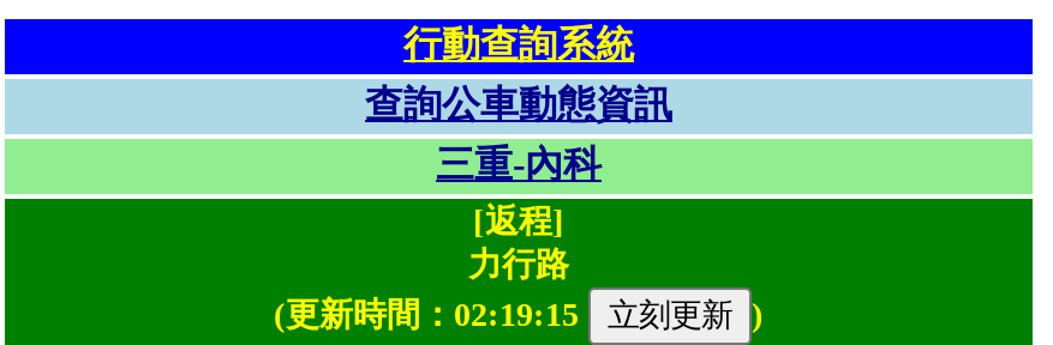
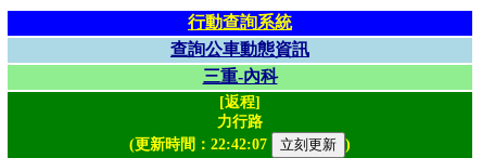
- (更新時間：02:19:15
+ (更新時間：22:42:07
